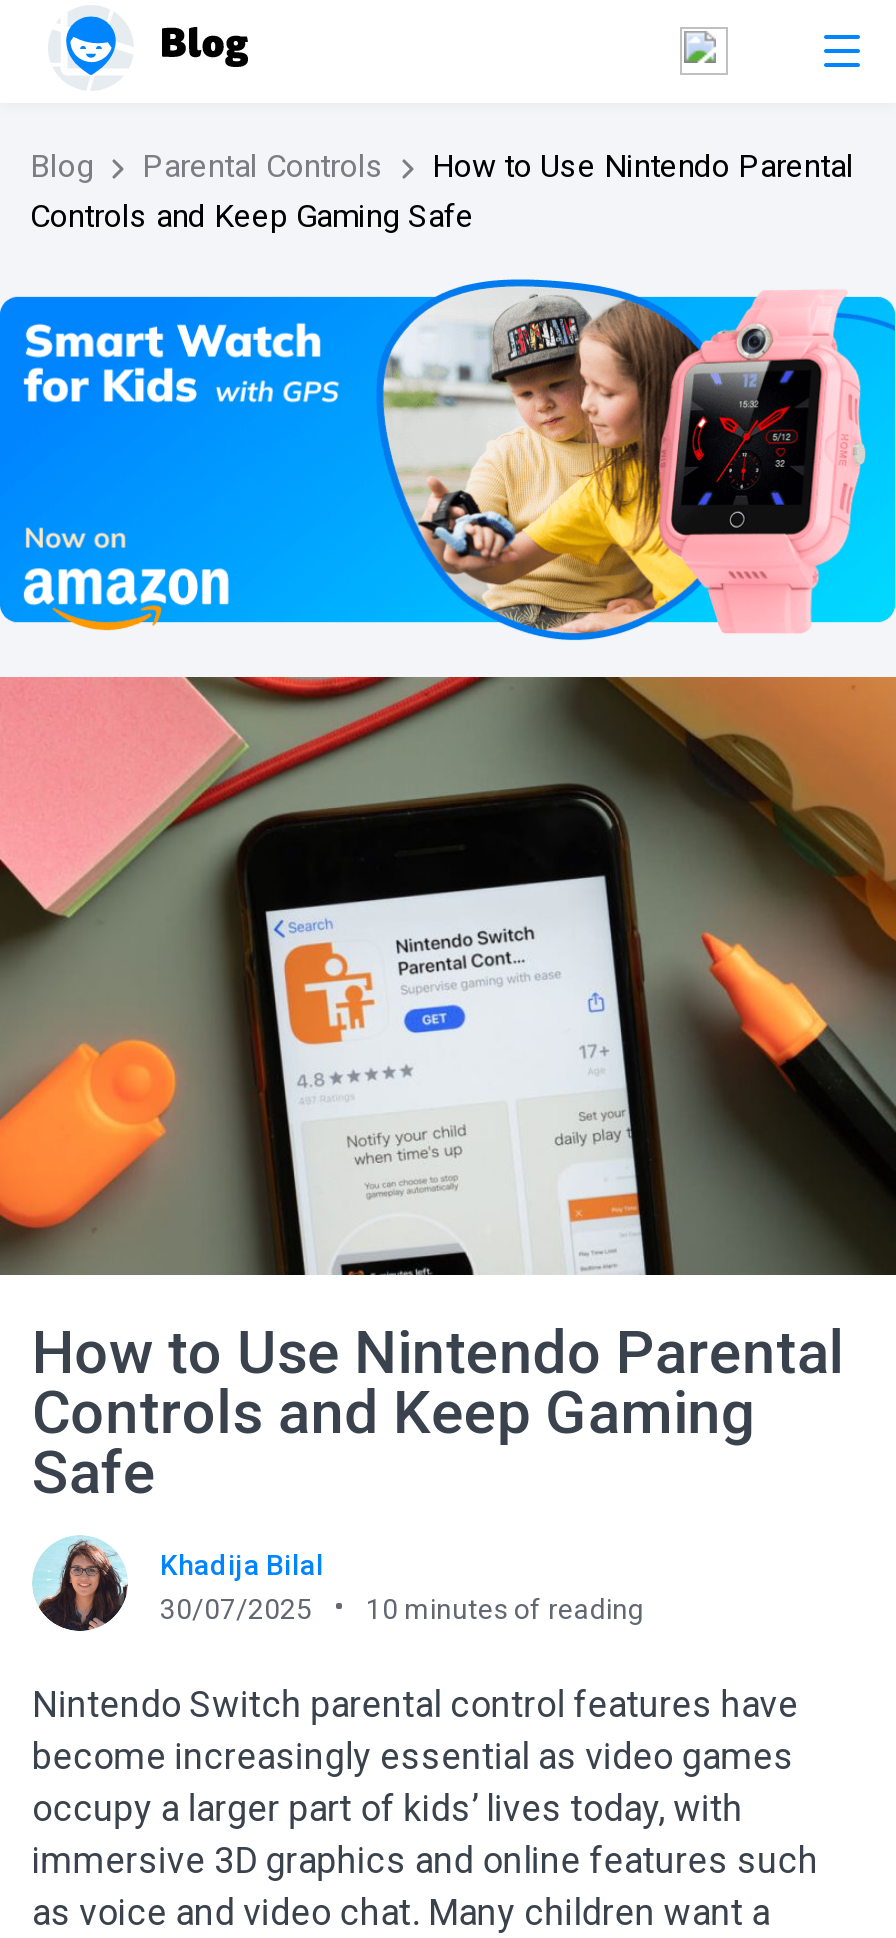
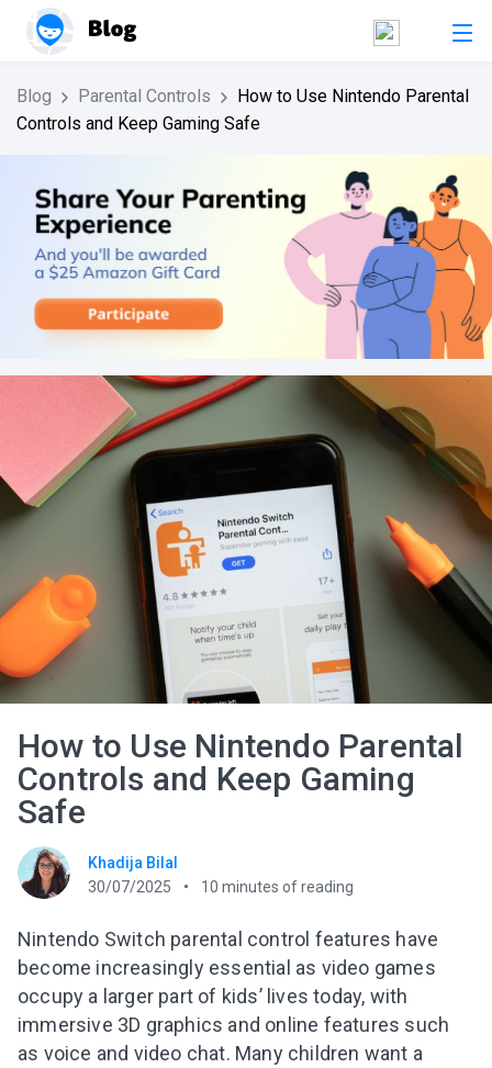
- [image]
+ [image]
